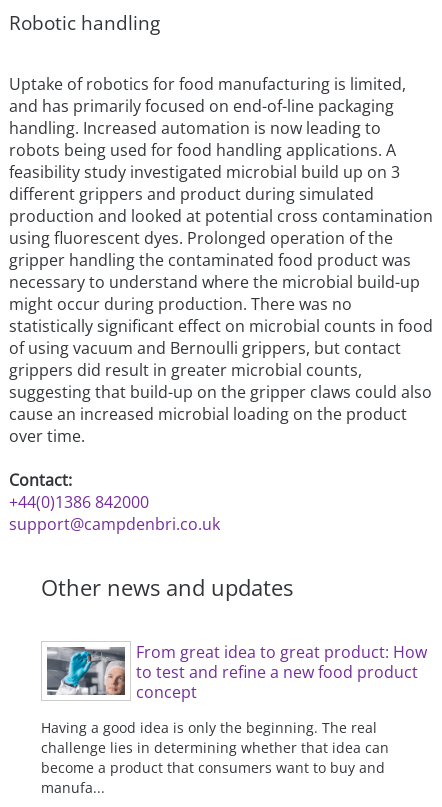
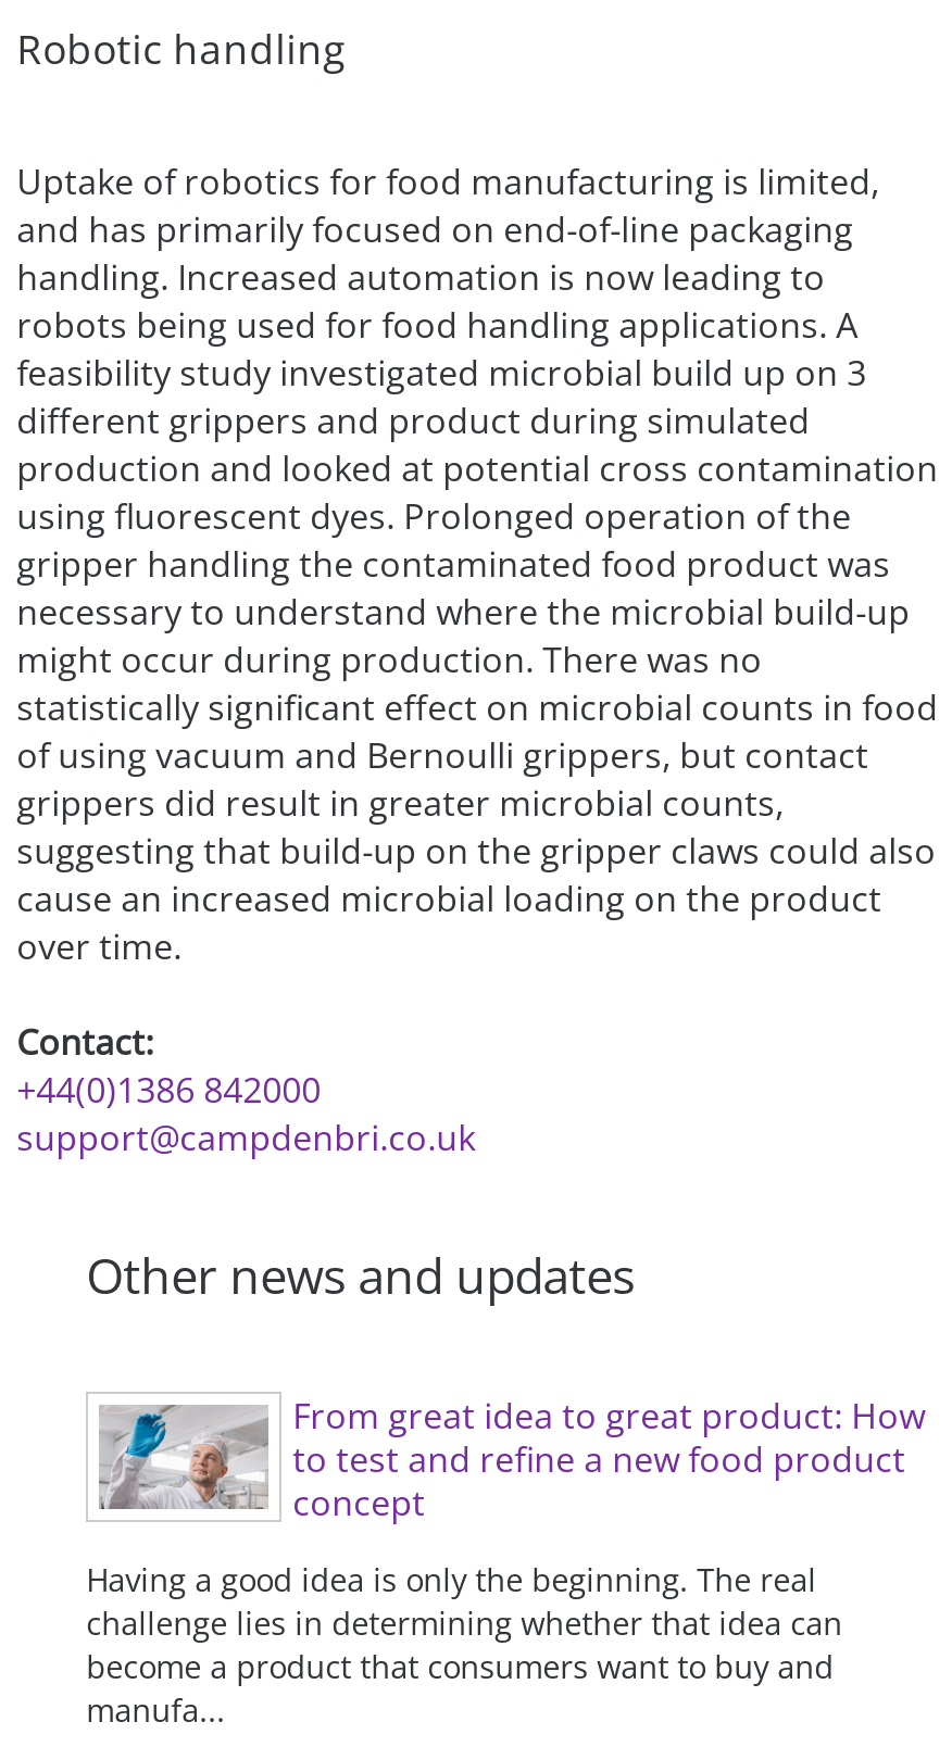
- [image]
+ [image]
